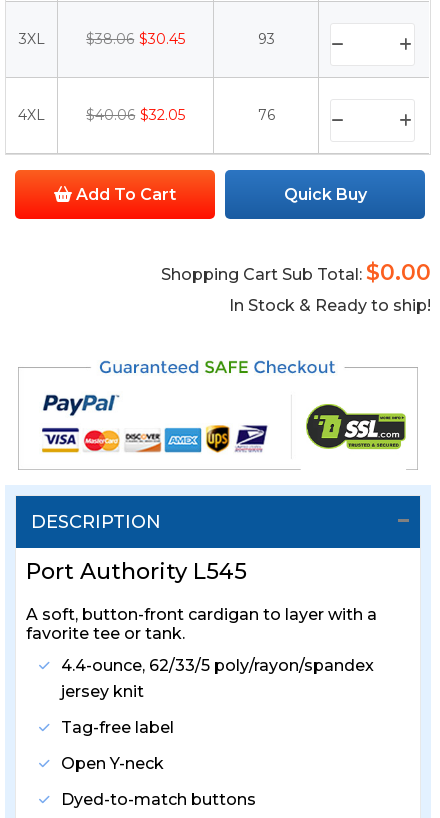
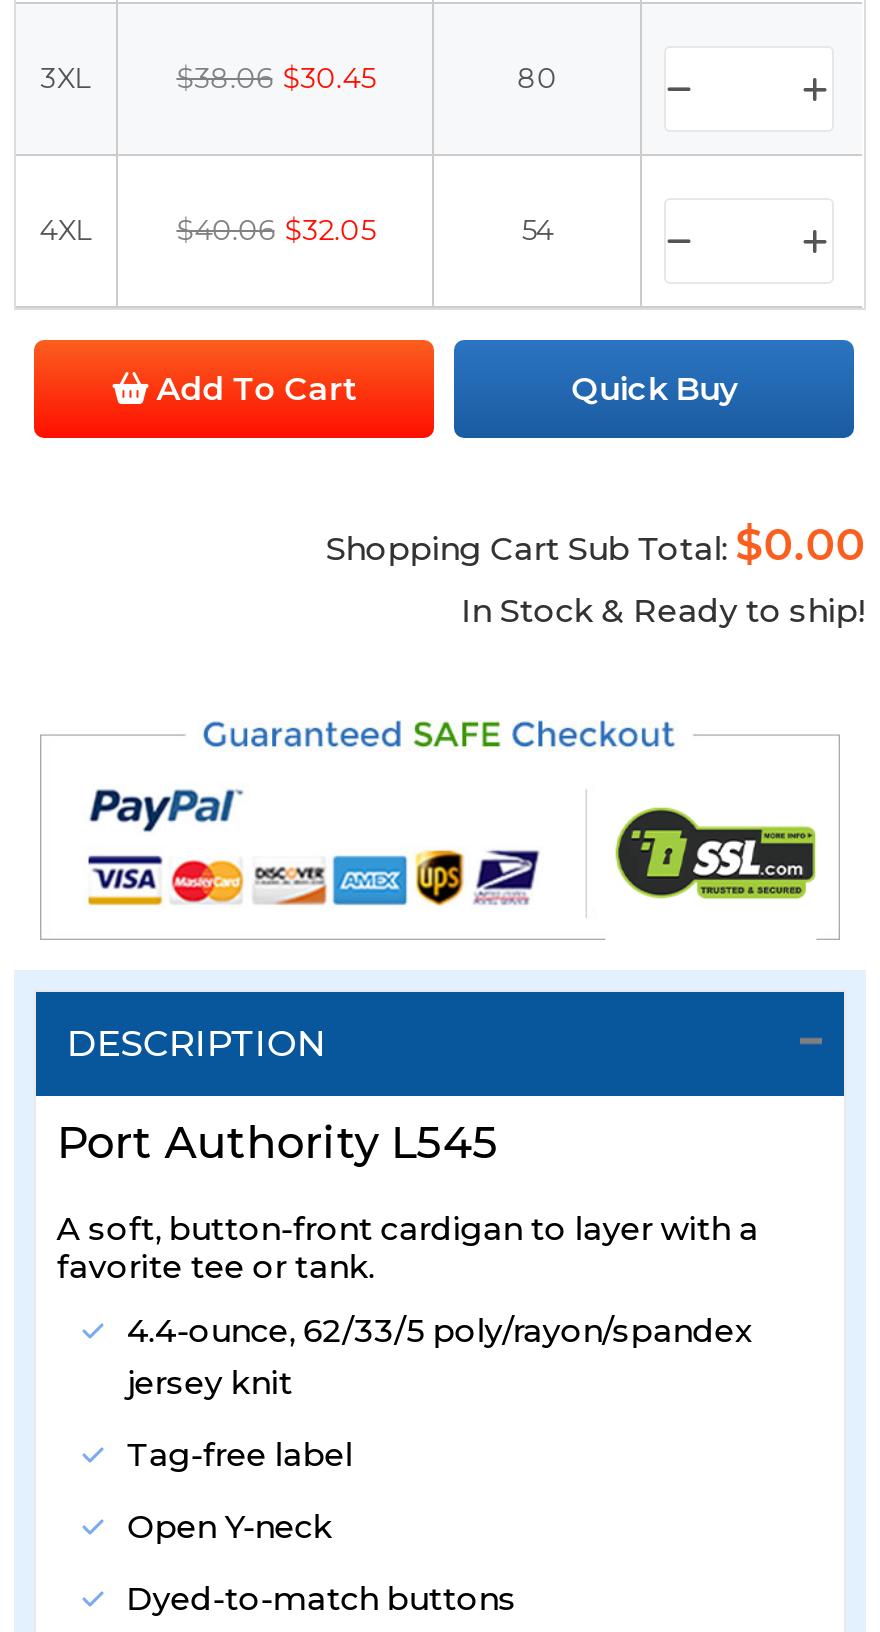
- 93
+ 80

- 76
+ 54
